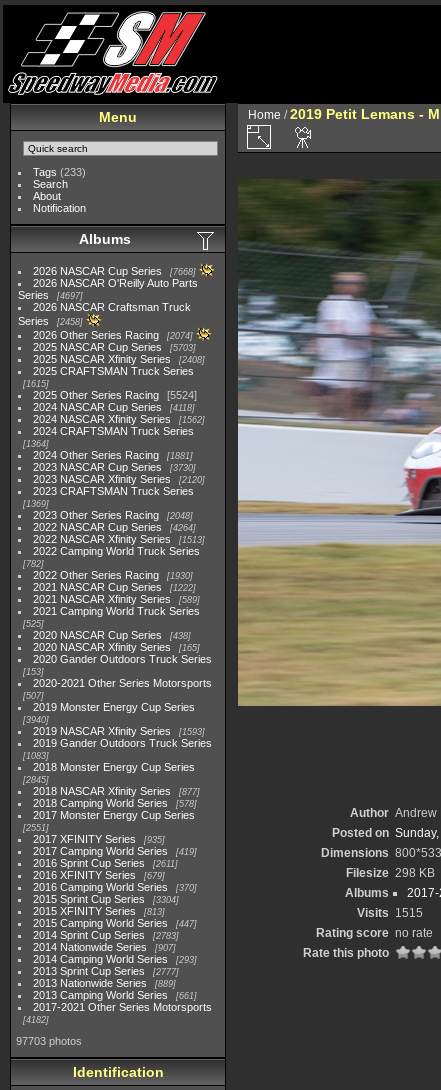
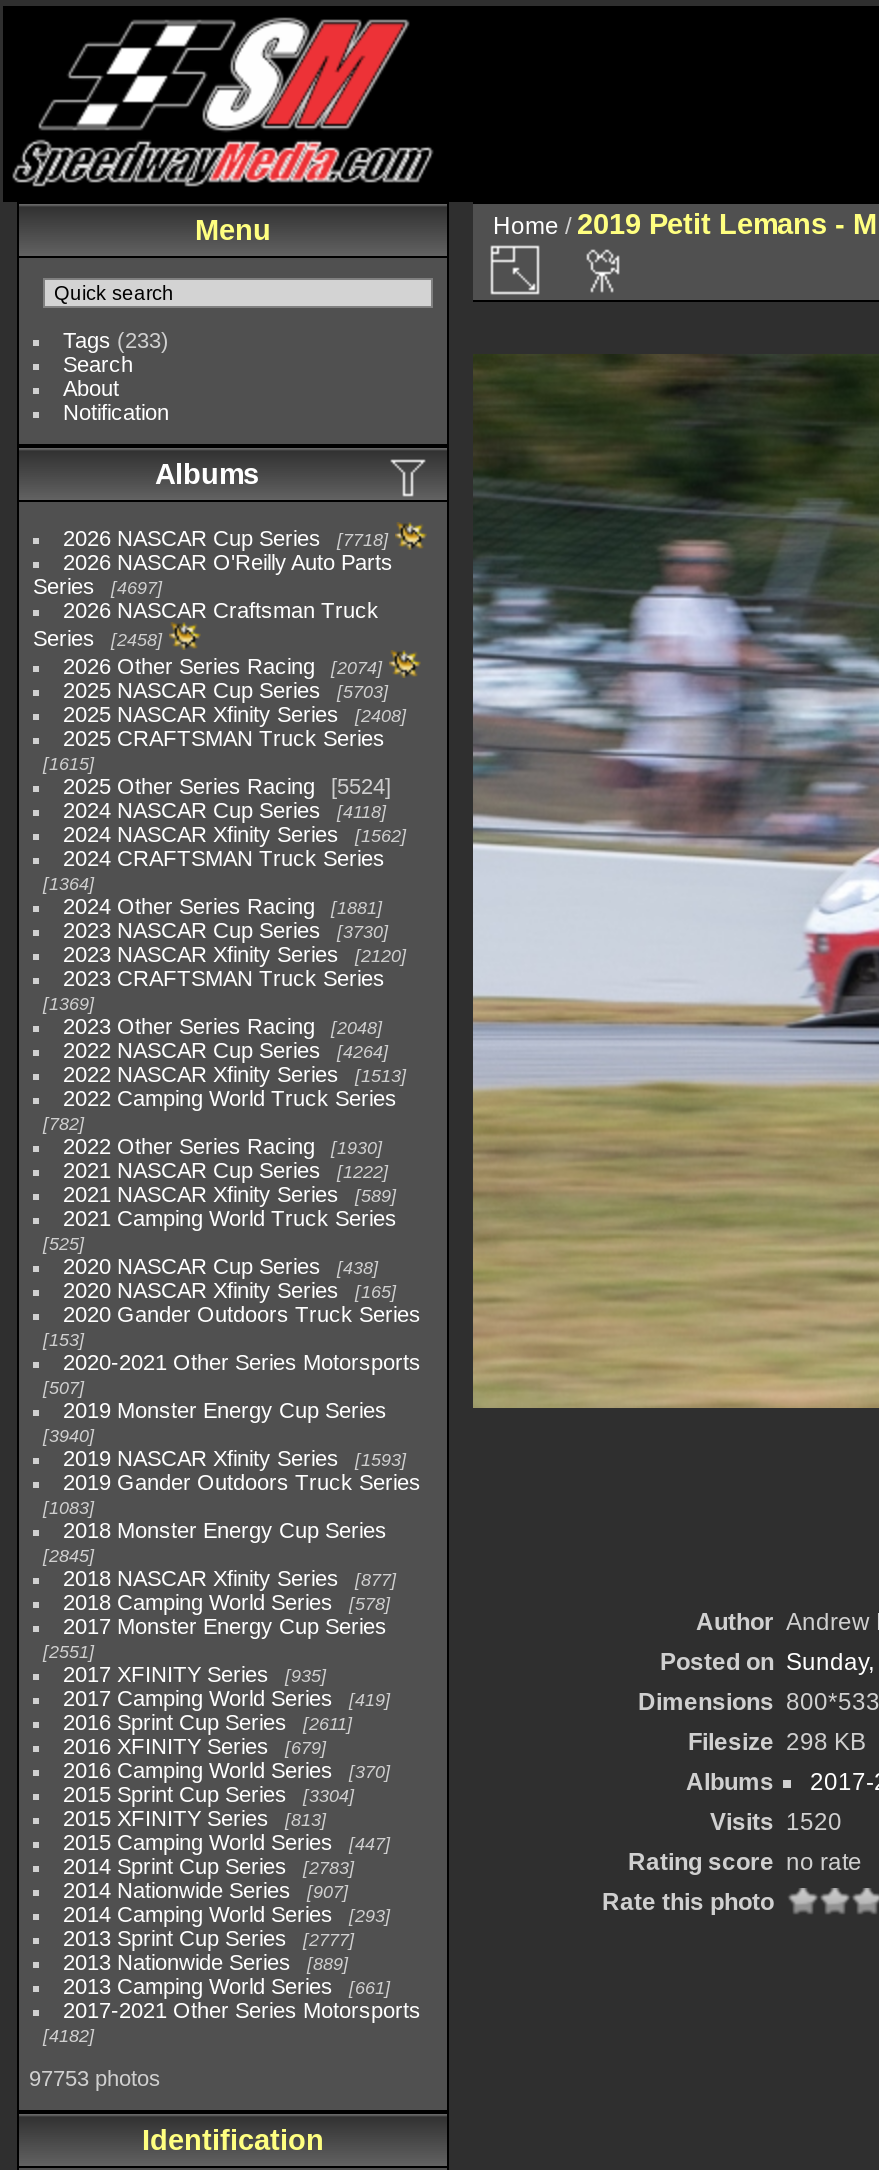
- 2026 NASCAR Cup Series 7668
+ 2026 NASCAR Cup Series 7718

- Visits 1515
+ Visits 1520

- 97703 photos
+ 97753 photos
